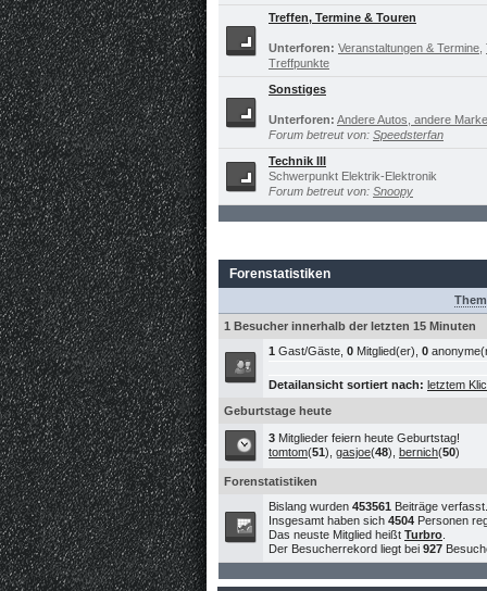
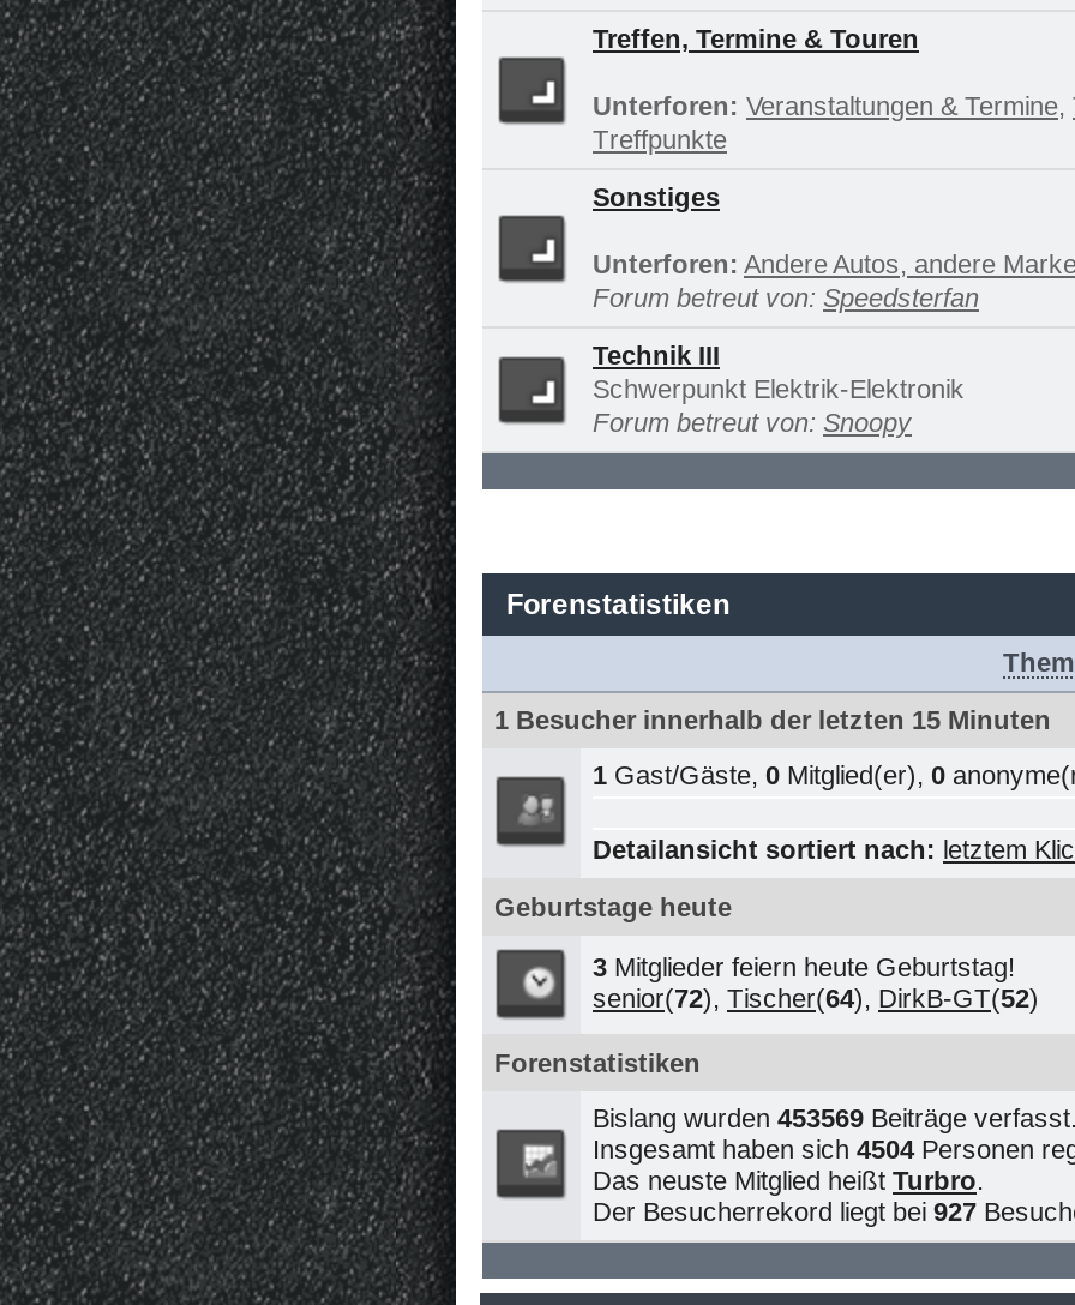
- tomtom(51), gasjoe(48), bernich(50)
+ senior(72), Tischer(64), DirkB-GT(52)

- Bislang wurden 453561 Beiträge verfasst.
+ Bislang wurden 453569 Beiträge verfasst.
